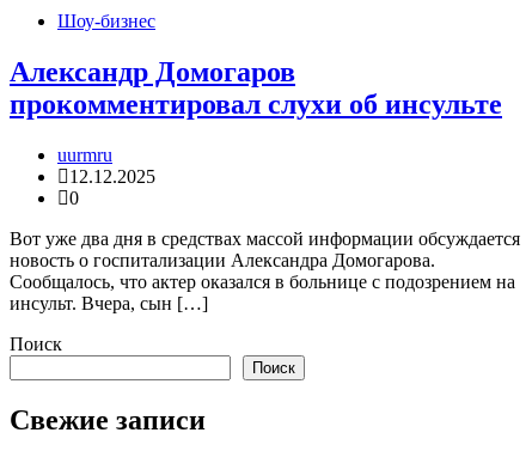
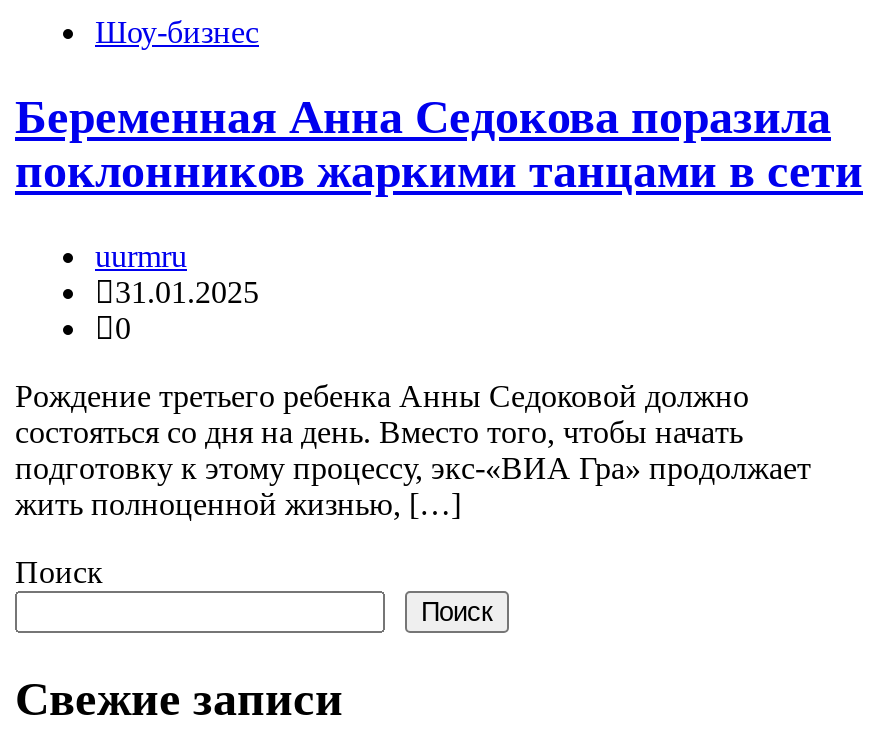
- Александр Домогаров
- прокомментировал слухи об инсульте
+ Беременная Анна Седокова поразила
+ поклонников жаркими танцами в сети

- 12.12.2025
+ 31.01.2025

- Вот уже два дня в средствах массой информации обсуждается
- новость о госпитализации Александра Домогарова.
- Сообщалось, что актер оказался в больнице с подозрением на
- инсульт. Вчера, сын […]
+ Рождение третьего ребенка Анны Седоковой должно
+ состояться со дня на день. Вместо того, чтобы начать
+ подготовку к этому процессу, экс-«ВИА Гра» продолжает
+ жить полноценной жизнью, […]
